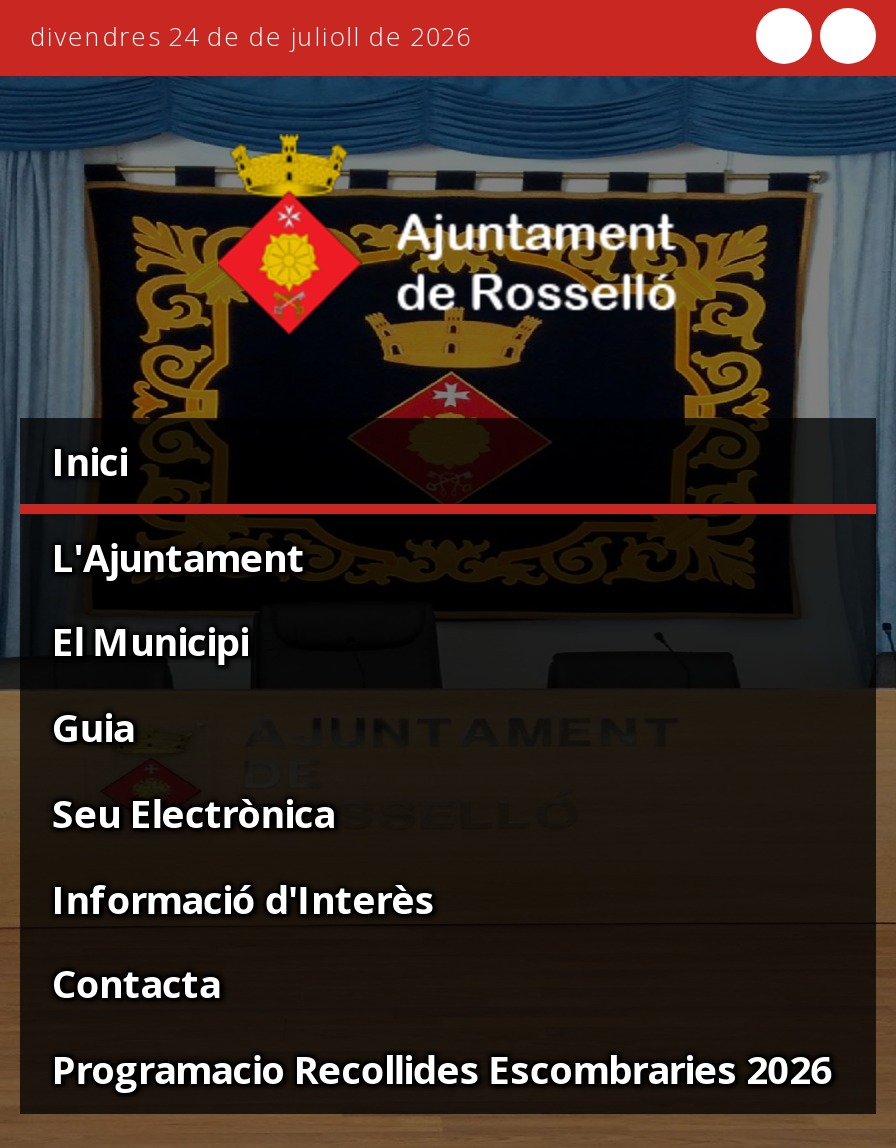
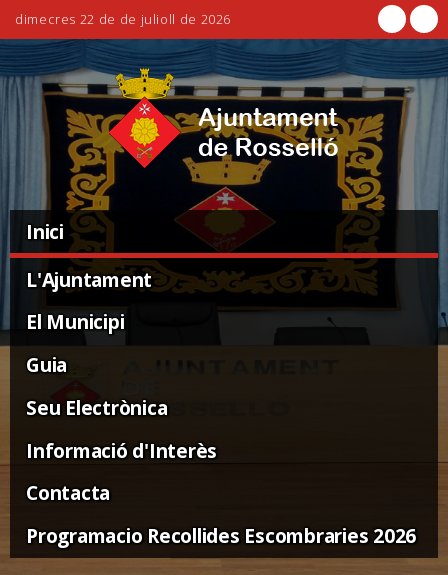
- divendres 24 de de julioll de 2026
+ dimecres 22 de de julioll de 2026
